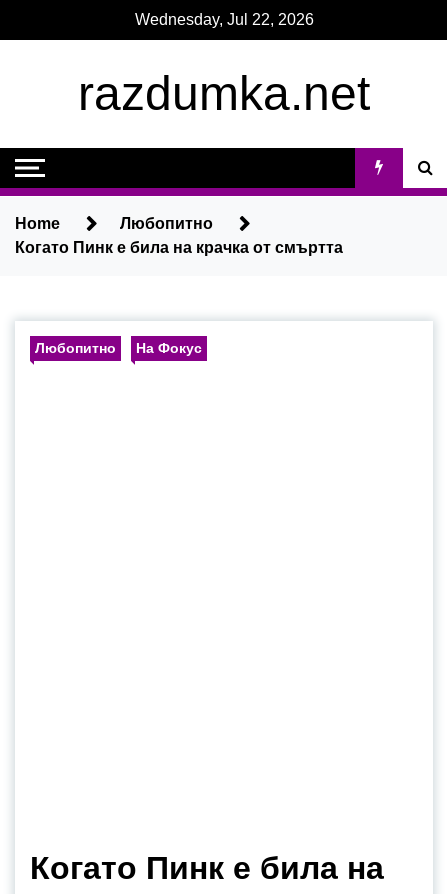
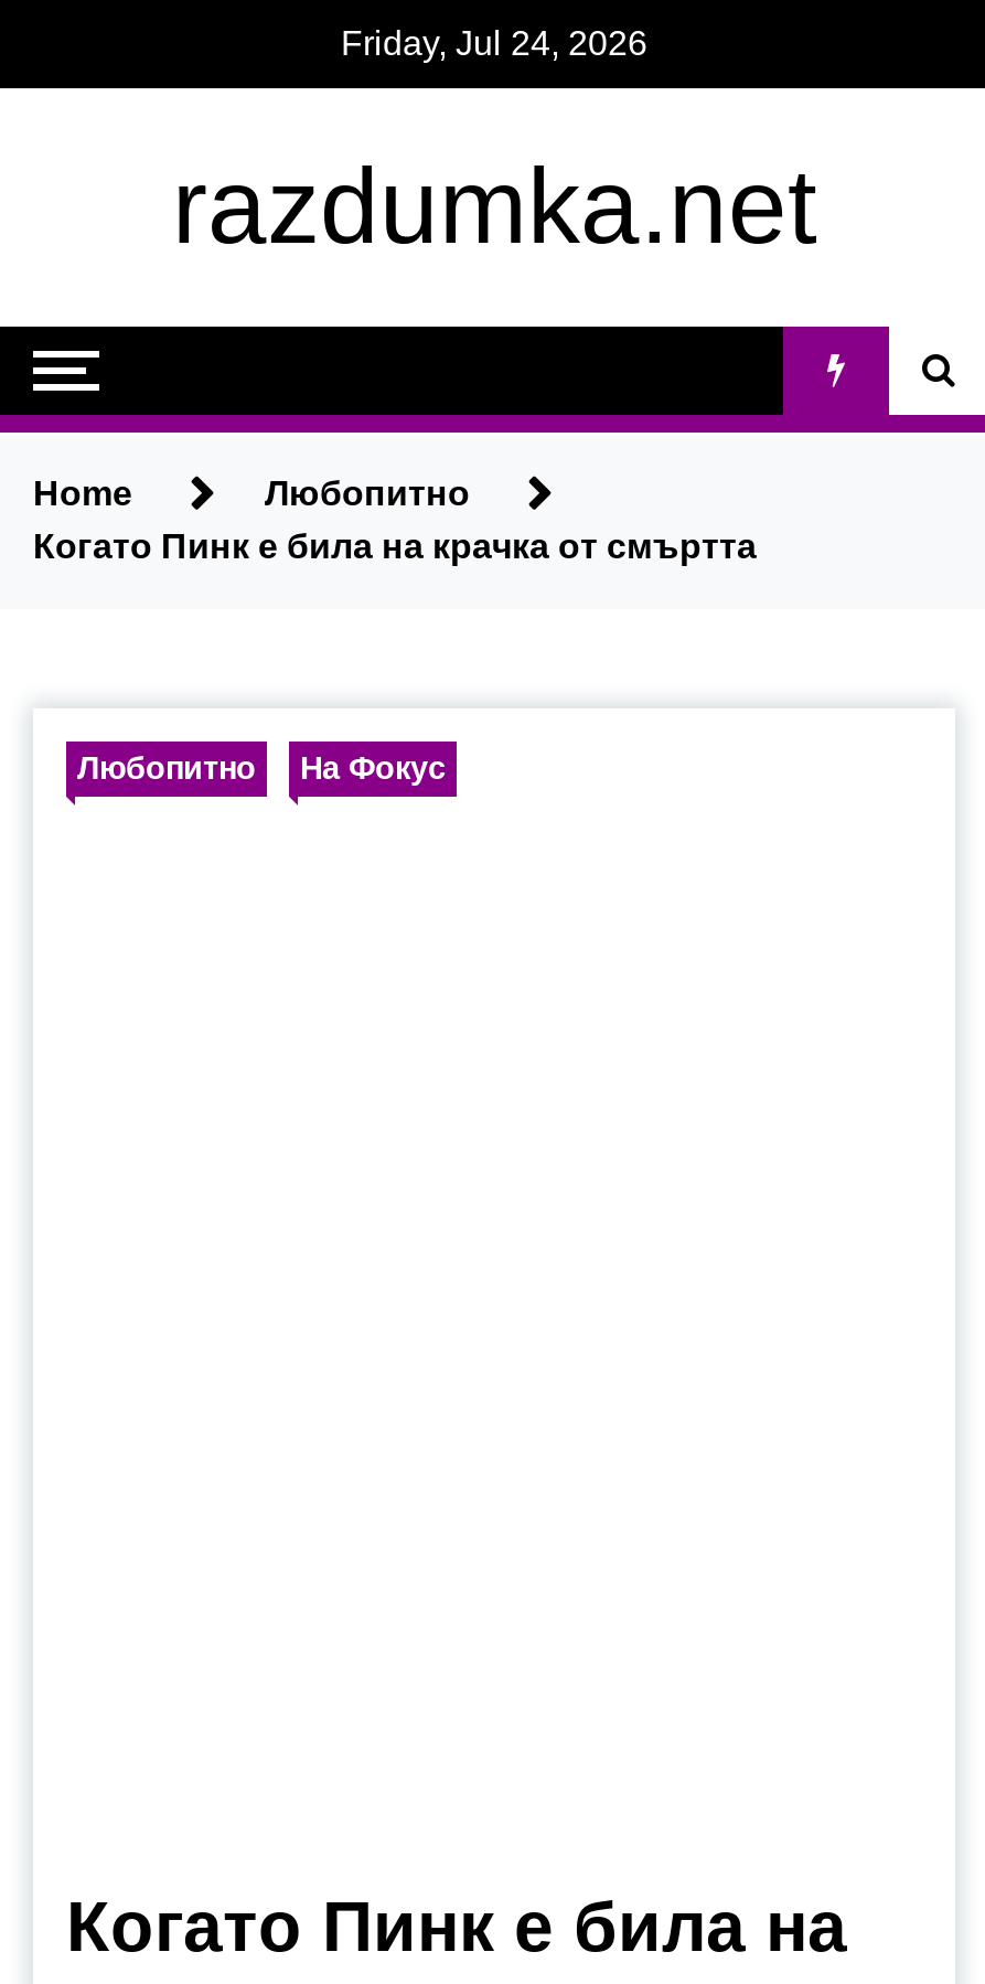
- Wednesday, Jul 22, 2026
+ Friday, Jul 24, 2026
